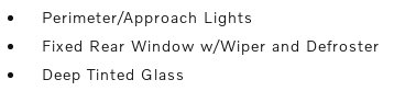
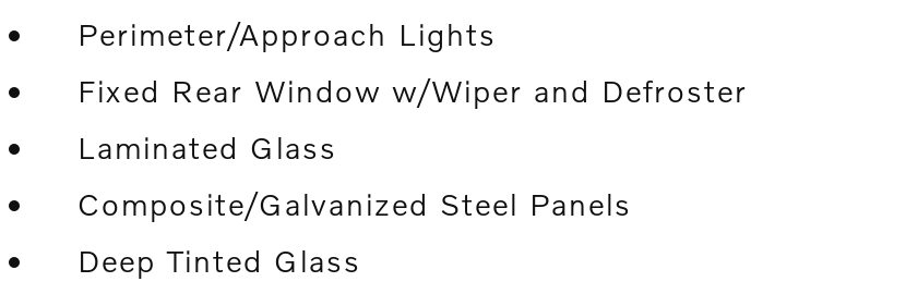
+ Laminated Glass
+ Composite/Galvanized Steel Panels
